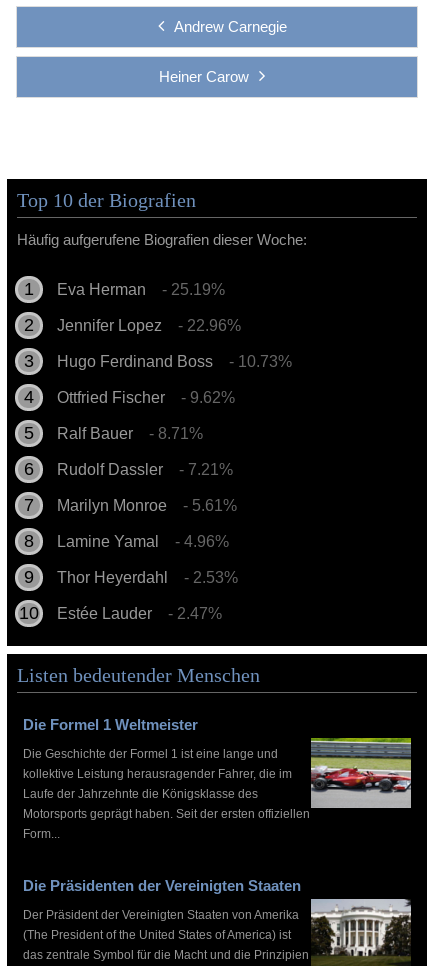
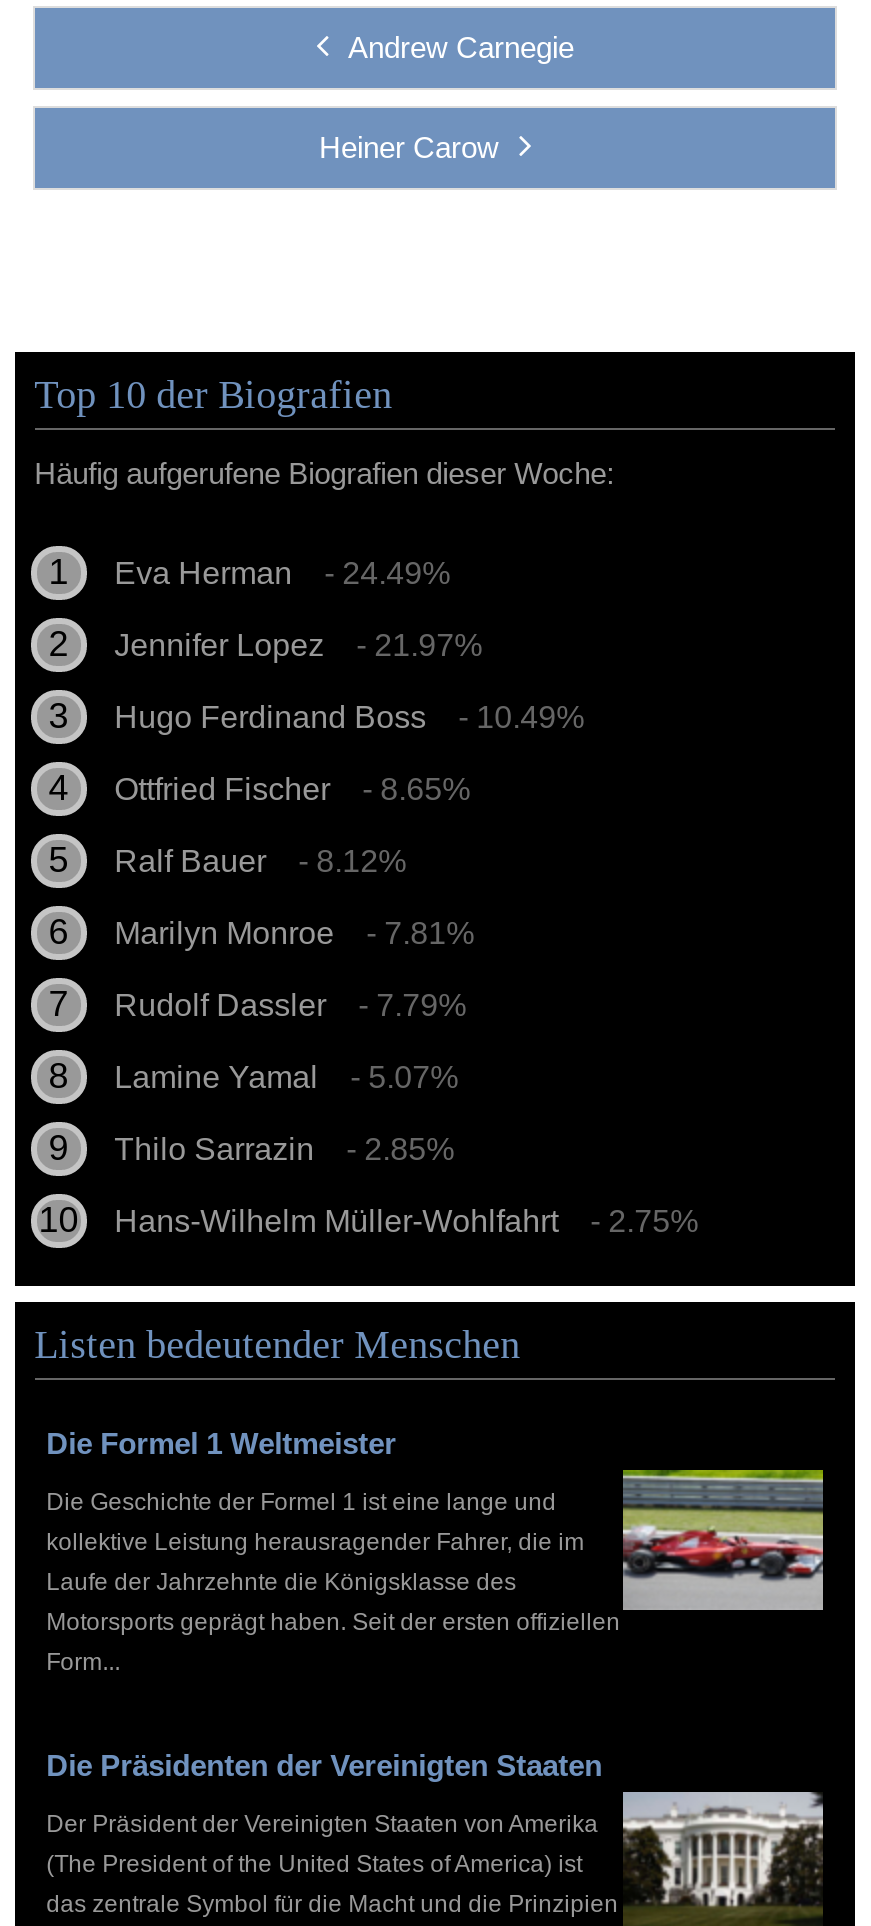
- Eva Herman - 25.19%
+ Eva Herman - 24.49%

- Jennifer Lopez - 22.96%
+ Jennifer Lopez - 21.97%

- Hugo Ferdinand Boss - 10.73%
+ Hugo Ferdinand Boss - 10.49%

- Ottfried Fischer - 9.62%
+ Ottfried Fischer - 8.65%

- - 8.71%
+ - 8.12%
+ - 7.81%

moved down: Rudolf Dassler

- - 7.21%
- - 5.61%
+ - 7.79%

moved up: Marilyn Monroe

- Lamine Yamal - 4.96%
+ Lamine Yamal - 5.07%

- Thor Heyerdahl
- - 2.53%
+ Thilo Sarrazin
+ - 2.85%

- Estée Lauder
- - 2.47%
+ Hans-Wilhelm Müller-Wohlfahrt
+ - 2.75%
